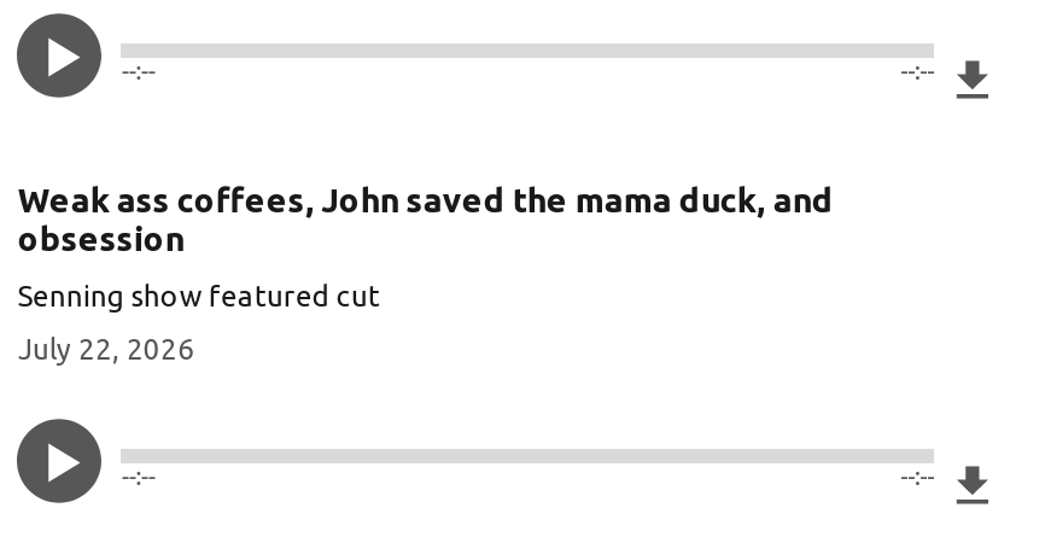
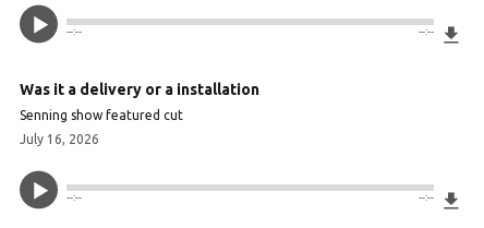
- Weak ass coffees, John saved the mama duck, and
- obsession
+ Was it a delivery or a installation

- July 22, 2026
+ July 16, 2026
